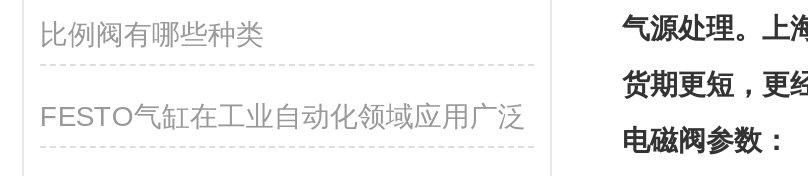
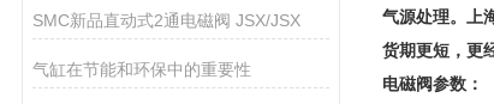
- 比例阀有哪些种类
+ SMC新品直动式2通电磁阀 JSX/JSX

- FESTO气缸在工业自动化领域应用广泛
+ 气缸在节能和环保中的重要性
